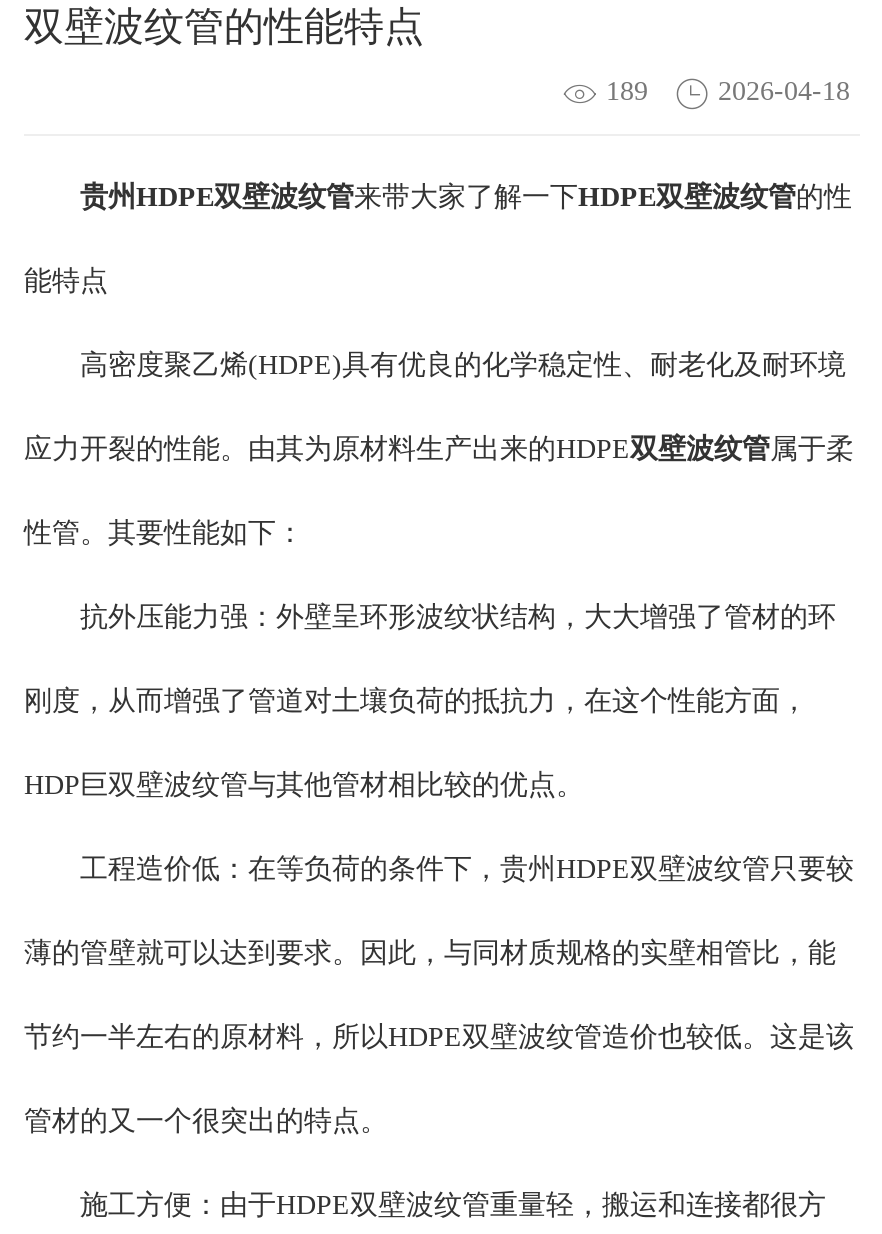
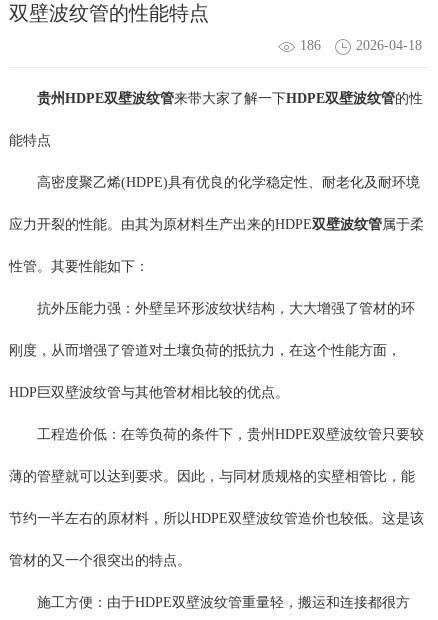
- 189
+ 186
